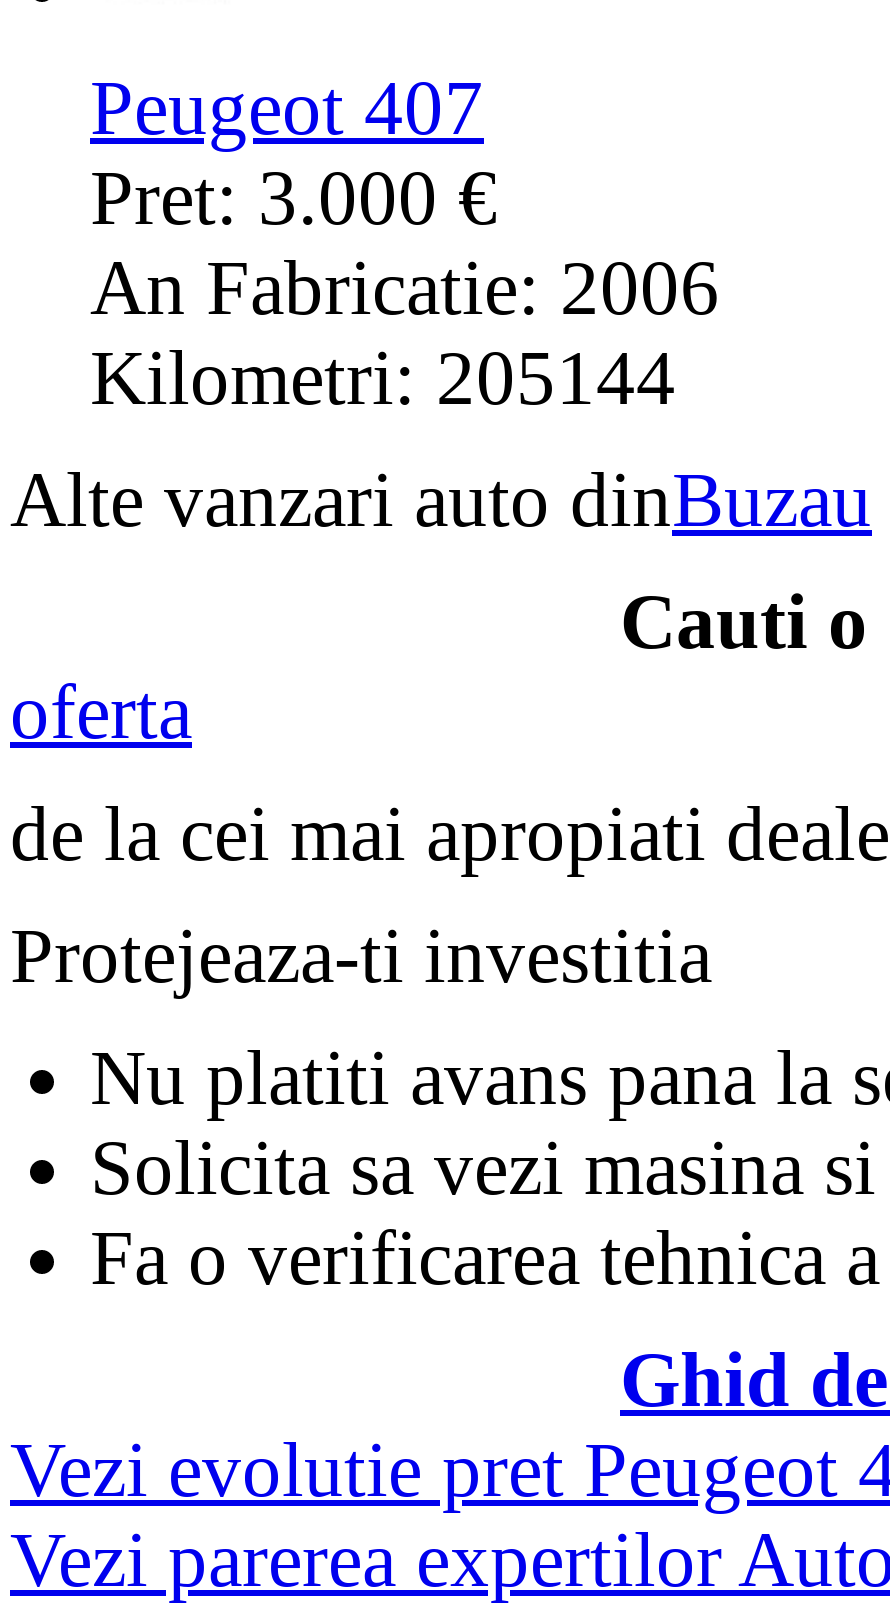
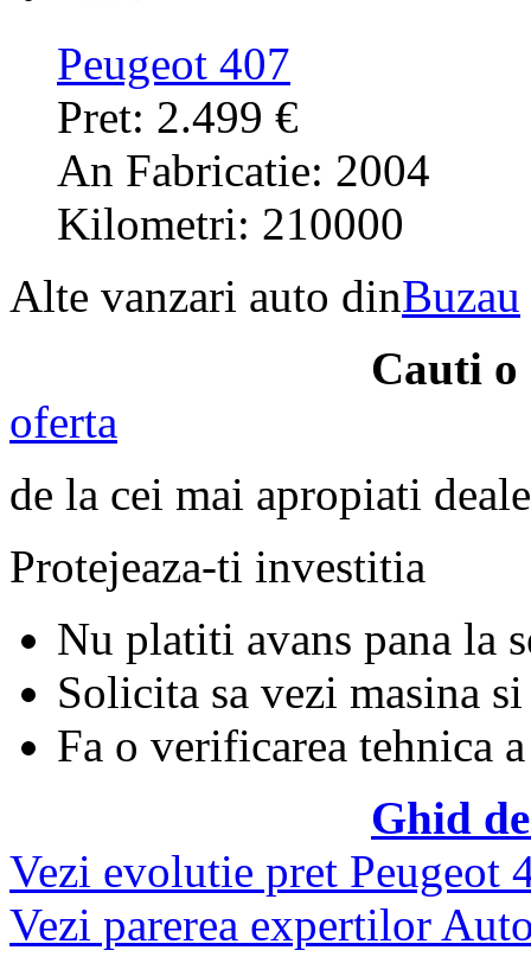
- Pret: 3.000 €
+ Pret: 2.499 €

- An Fabricatie: 2006
+ An Fabricatie: 2004

- Kilometri: 205144
+ Kilometri: 210000
